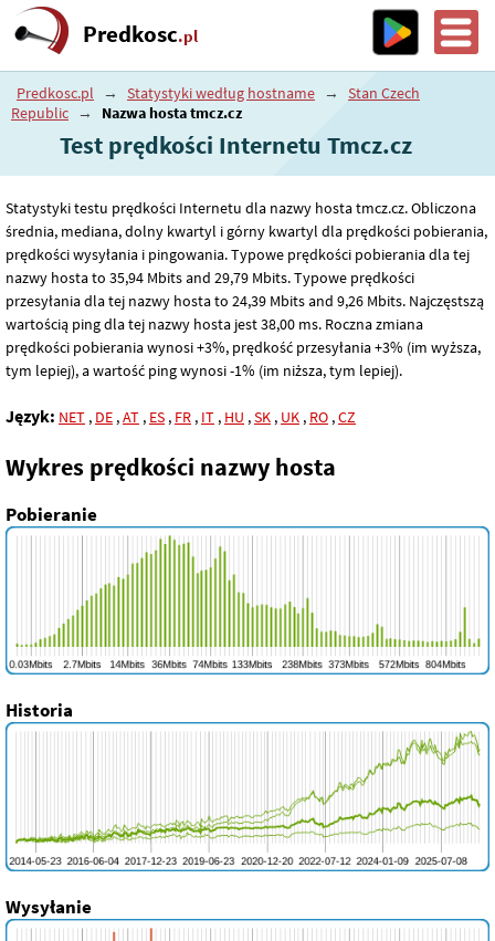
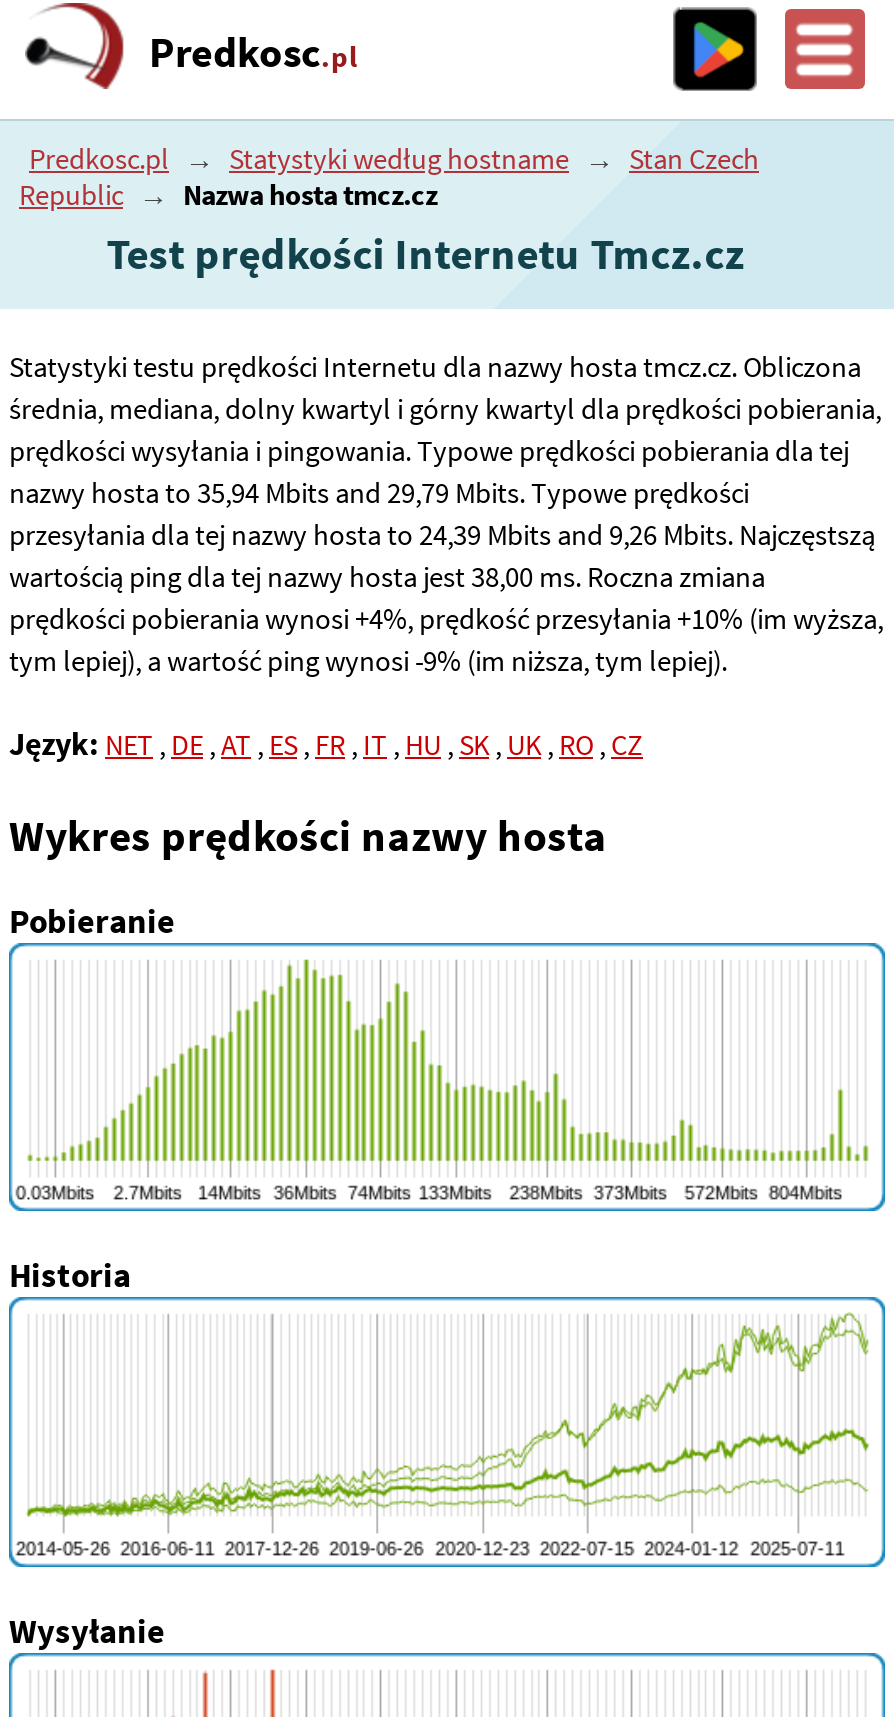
- prędkości pobierania wynosi +3%, prędkość przesyłania +3% (im wyższa,
+ prędkości pobierania wynosi +4%, prędkość przesyłania +10% (im wyższa,

- tym lepiej), a wartość ping wynosi -1% (im niższa, tym lepiej).
+ tym lepiej), a wartość ping wynosi -9% (im niższa, tym lepiej).
